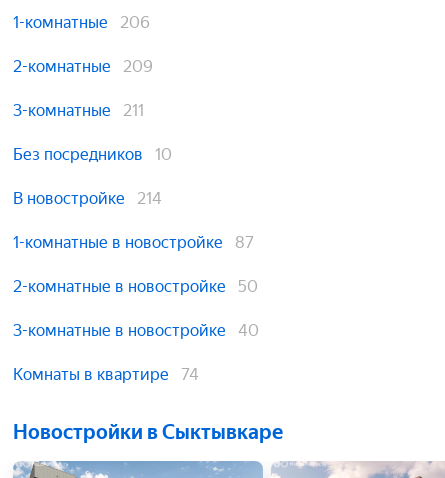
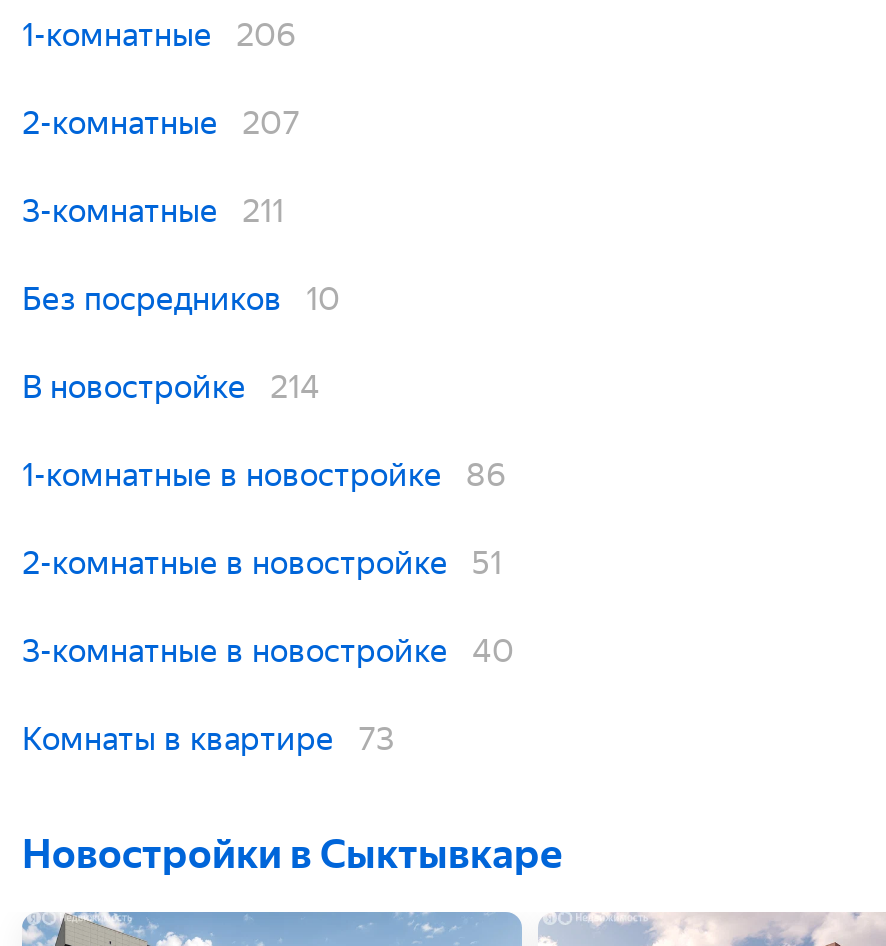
- 2-комнатные 209
+ 2-комнатные 207

- 1-комнатные в новостройке 87
+ 1-комнатные в новостройке 86

- 2-комнатные в новостройке 50
+ 2-комнатные в новостройке 51

- Комнаты в квартире 74
+ Комнаты в квартире 73
